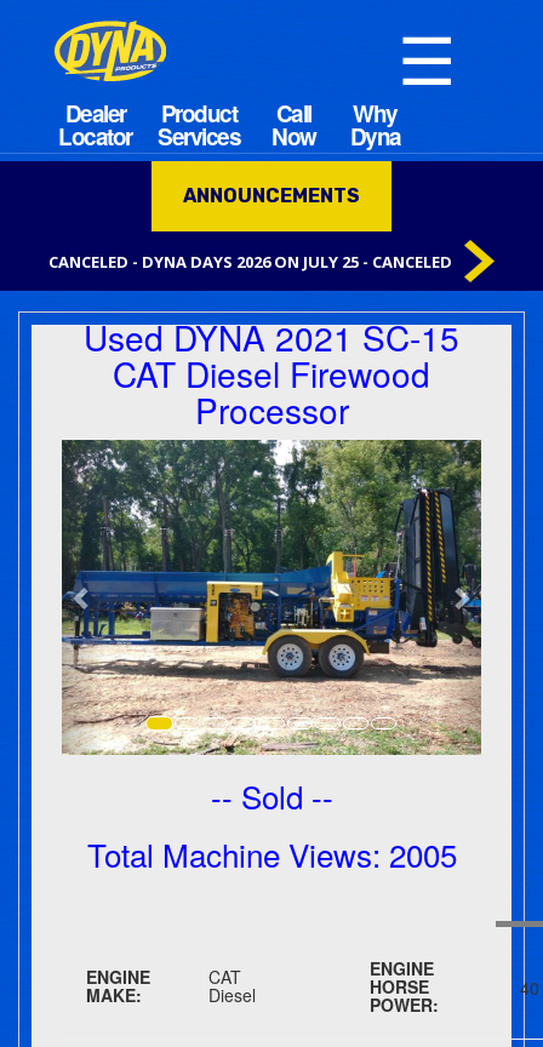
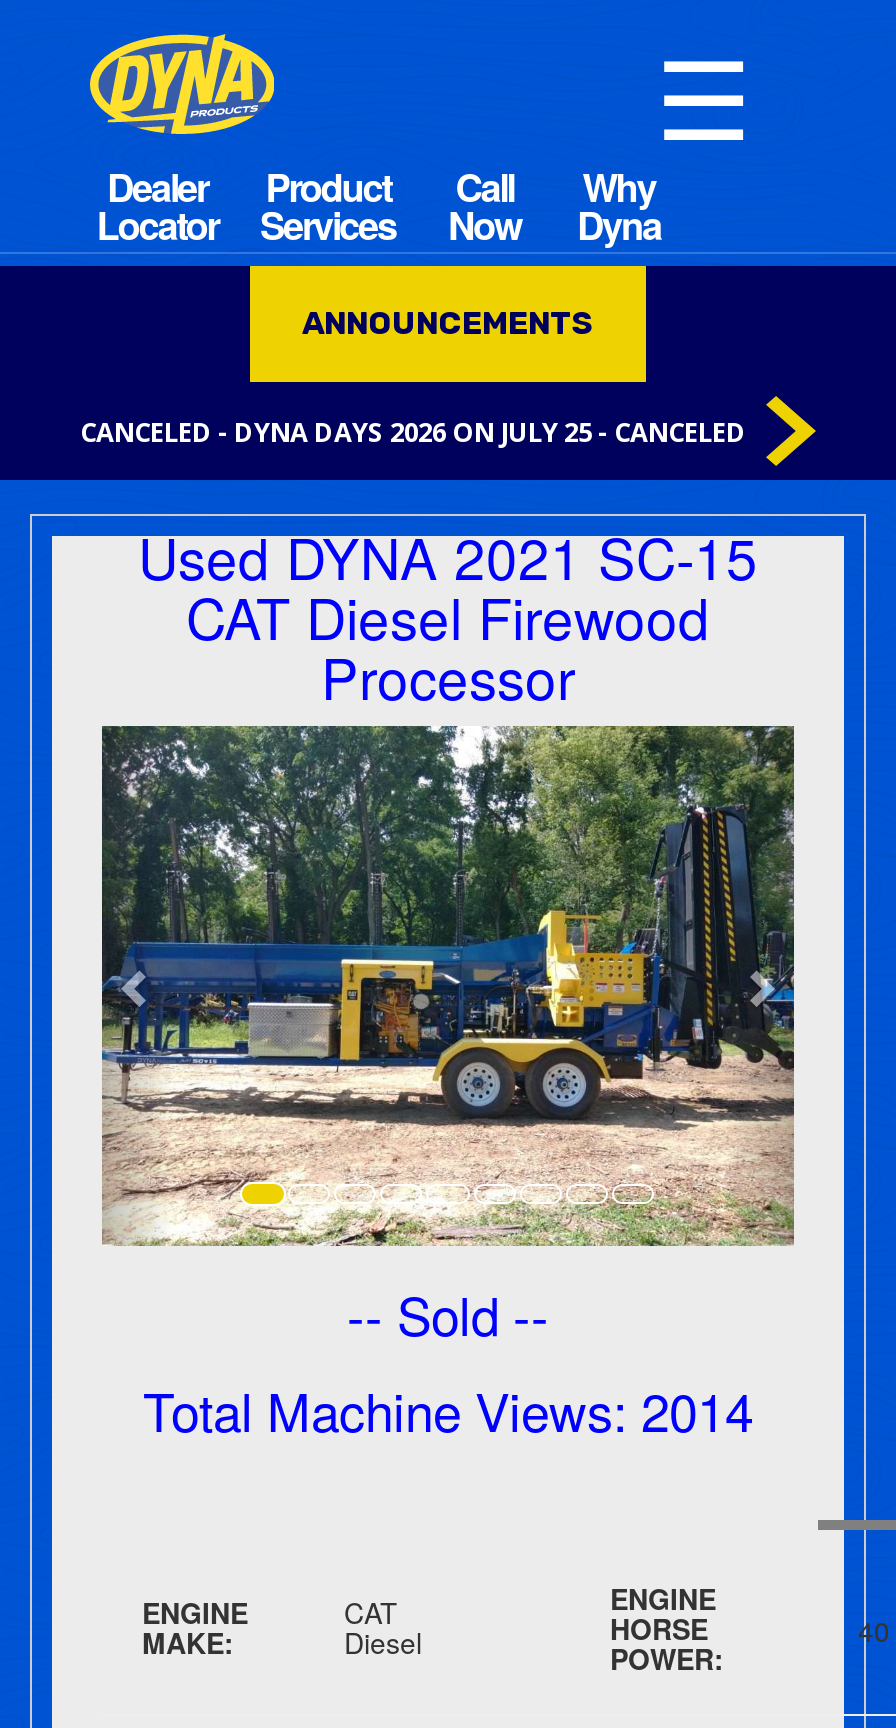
- Total Machine Views: 2005
+ Total Machine Views: 2014
